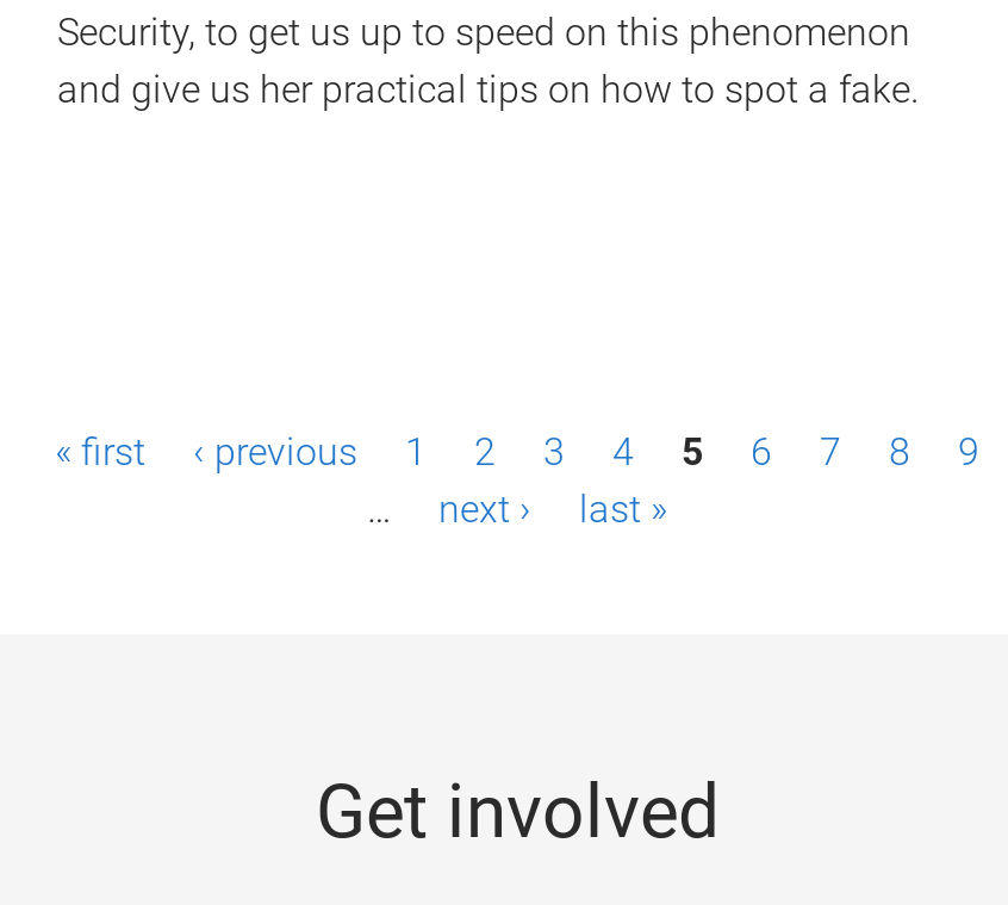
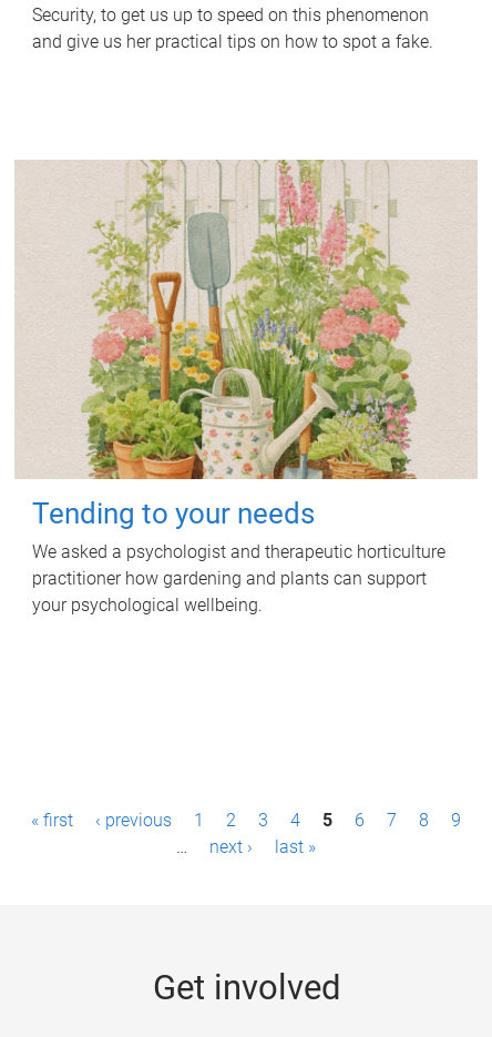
+ [image]
+ Tending to your needs
+ We asked a psychologist and therapeutic horticulture
+ practitioner how gardening and plants can support
+ your psychological wellbeing.
